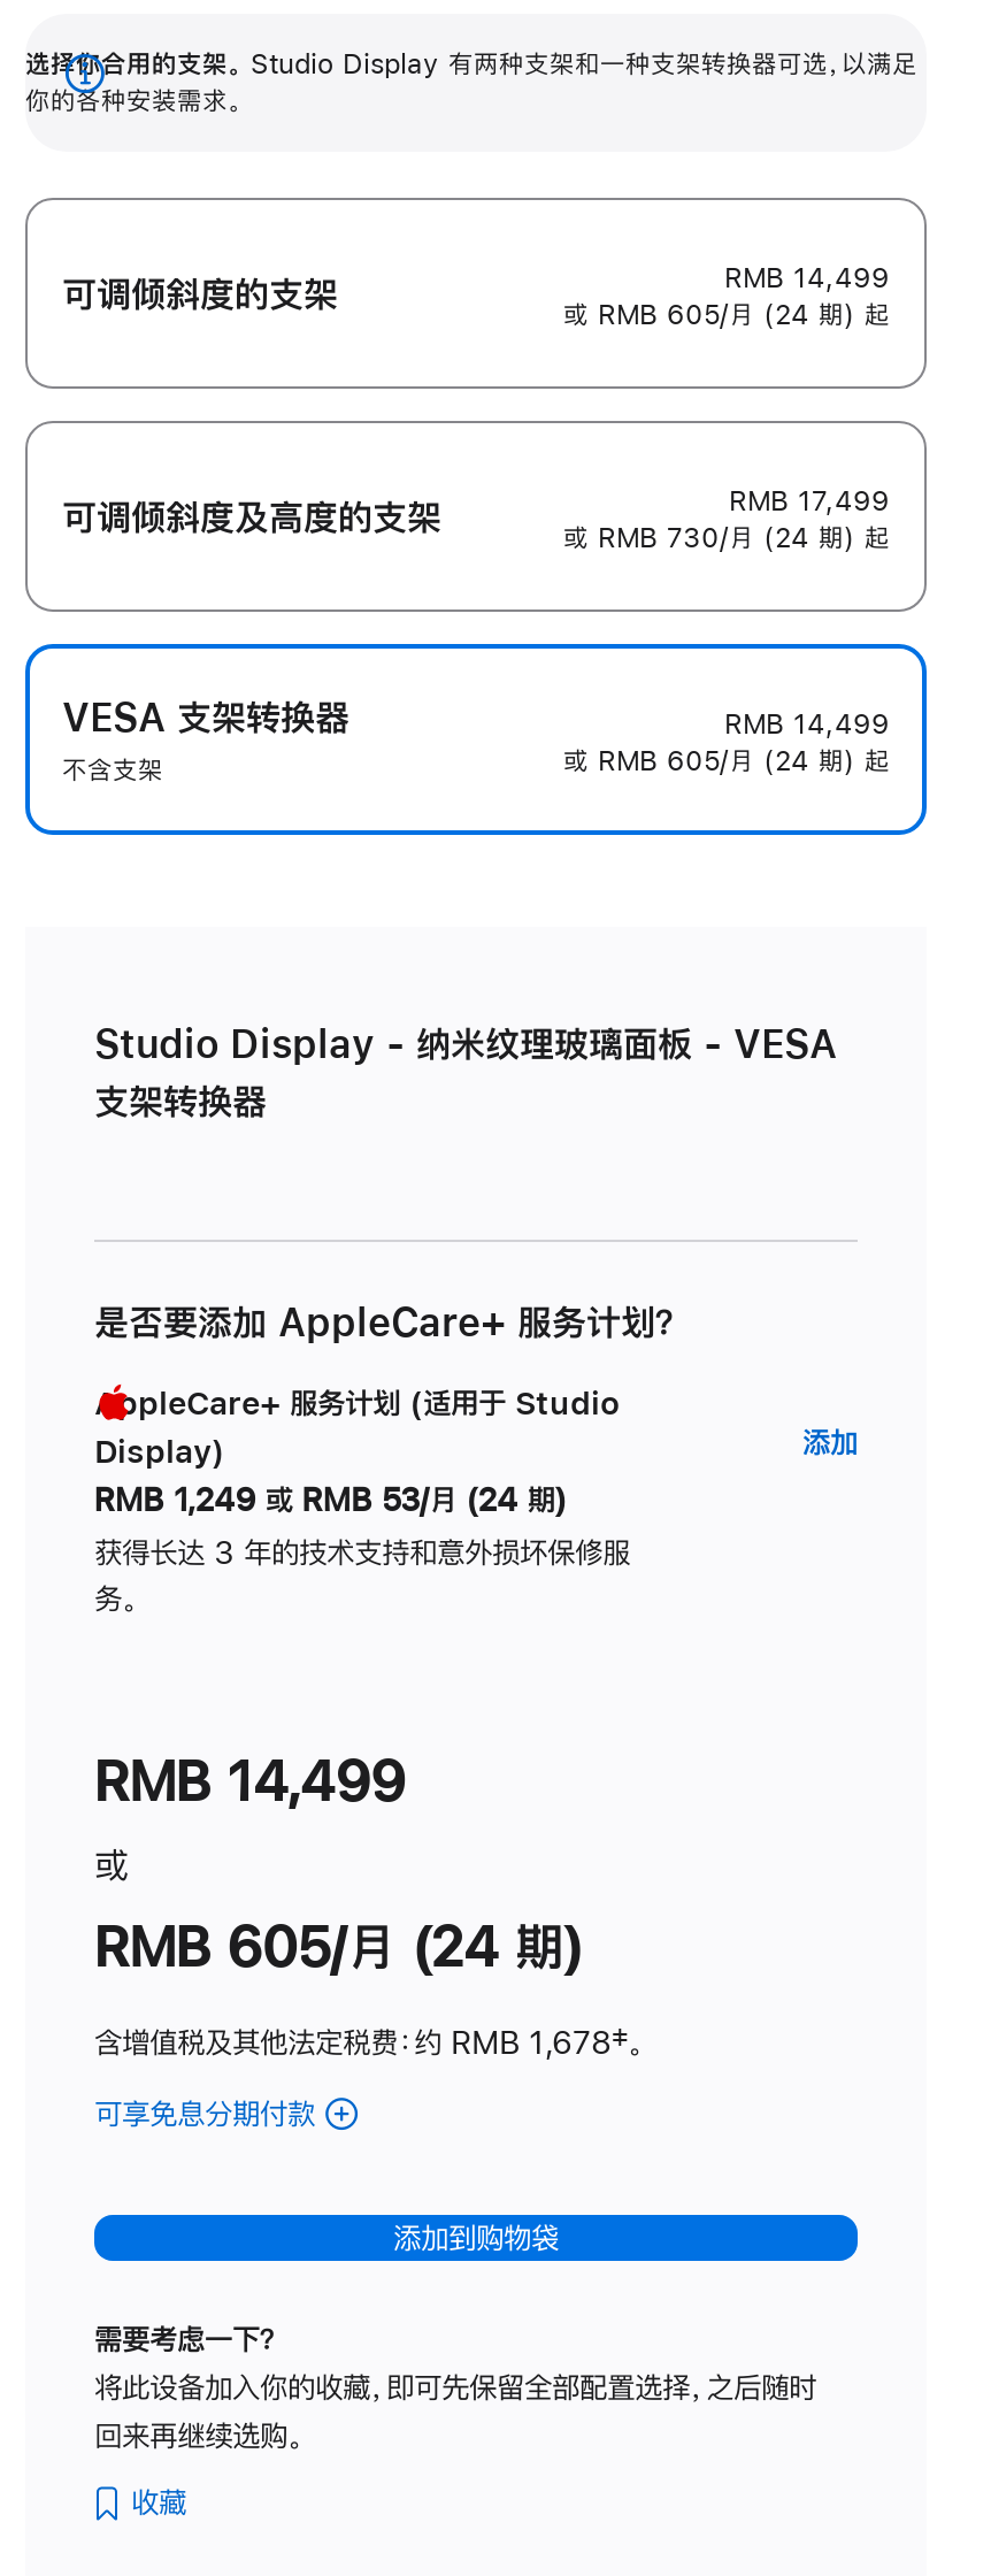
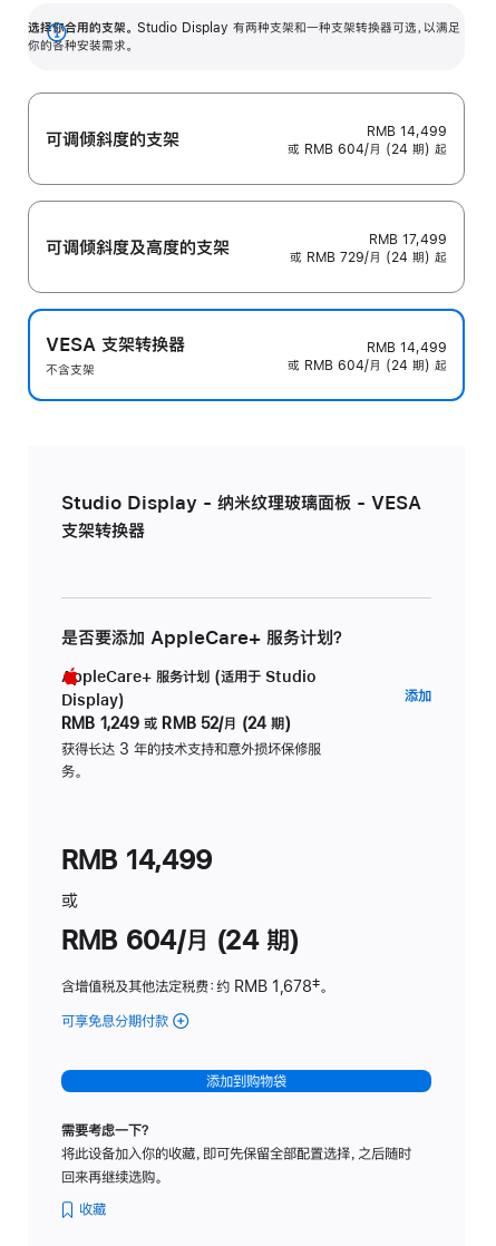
- 或 RMB 605/月 (24 期) 起
+ 或 RMB 604/月 (24 期) 起

- 或 RMB 730/月 (24 期) 起
+ 或 RMB 729/月 (24 期) 起

- 或 RMB 605/月 (24 期) 起
+ 或 RMB 604/月 (24 期) 起

- RMB 1,249 或 RMB 53/月 (24 期)
+ RMB 1,249 或 RMB 52/月 (24 期)

- RMB 605/月 (24 期)
+ RMB 604/月 (24 期)
